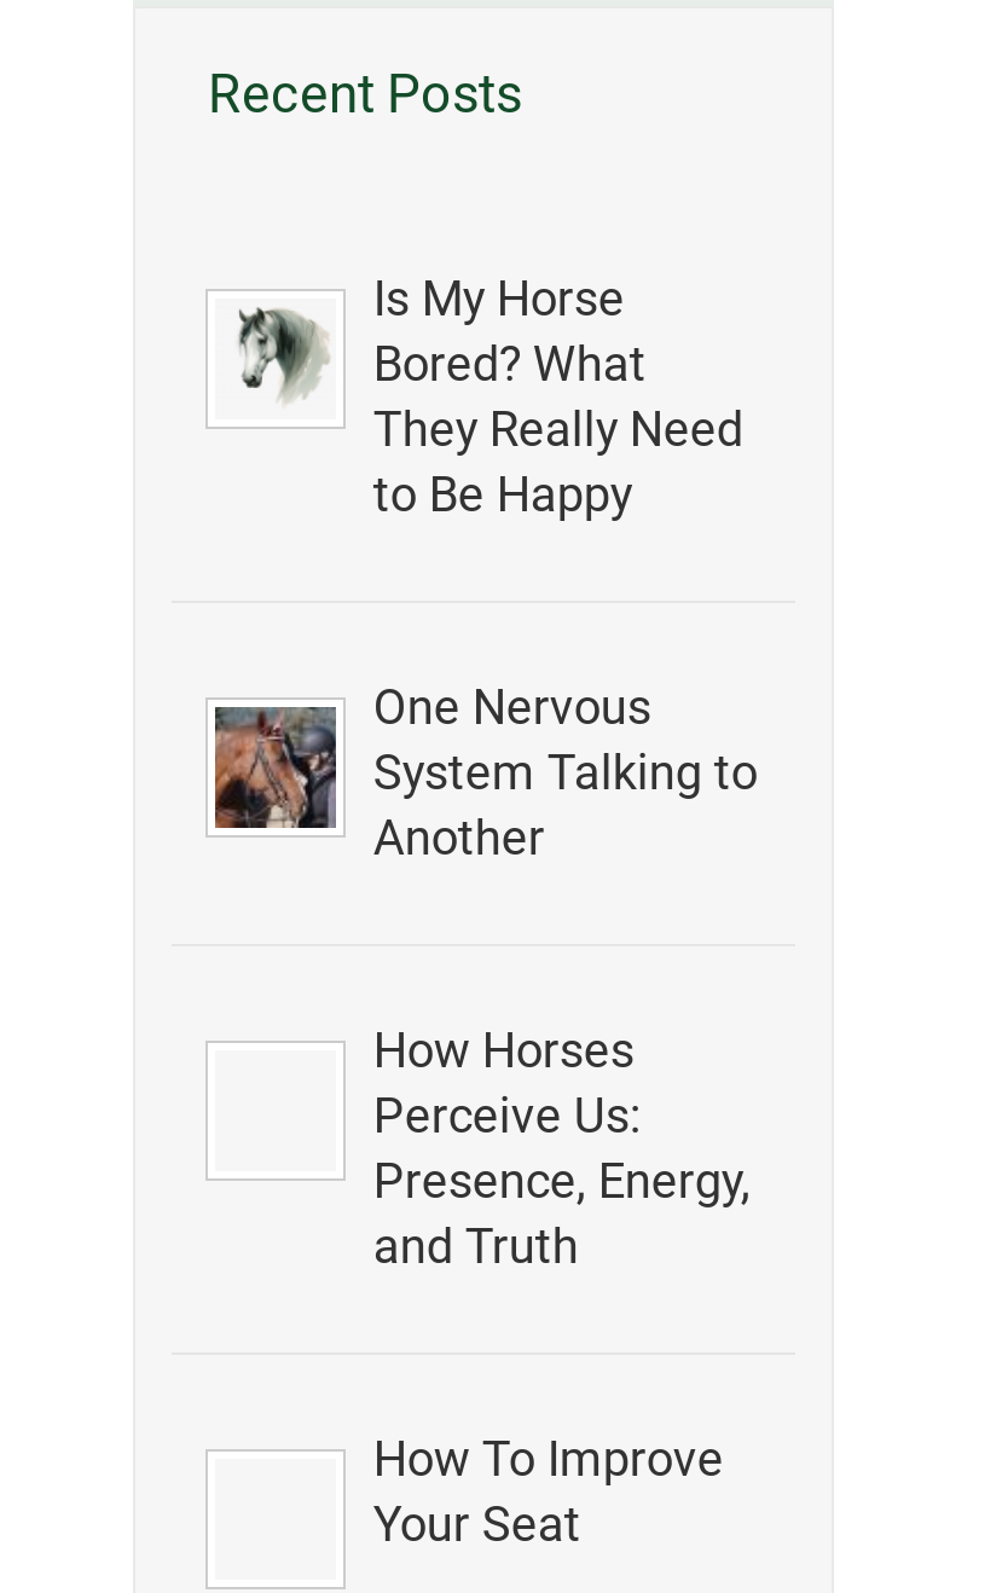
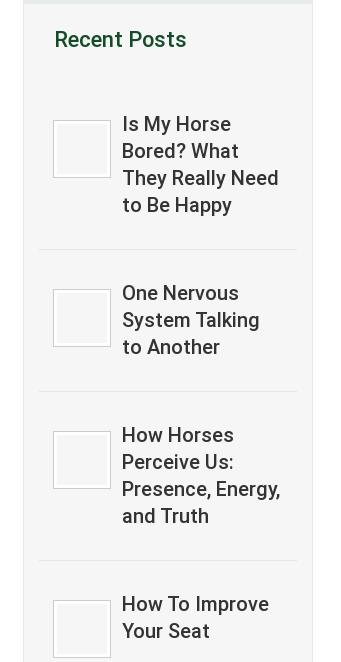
- [image]

- [image]
